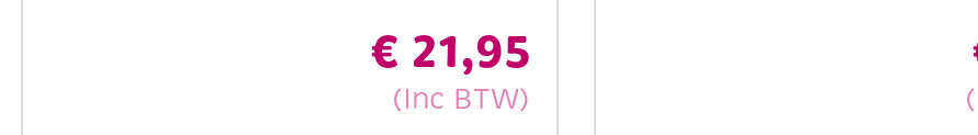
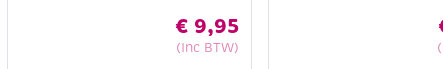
- €21,95
+ €9,95
